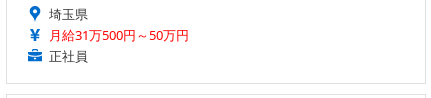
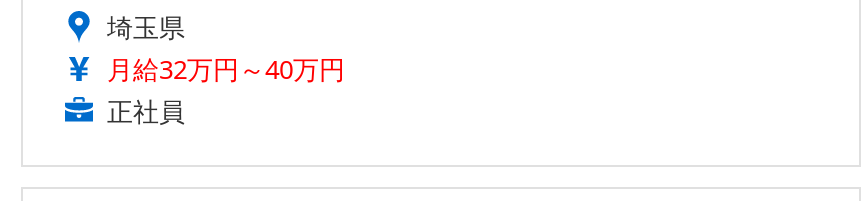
- 月給31万500円～50万円
+ 月給32万円～40万円
